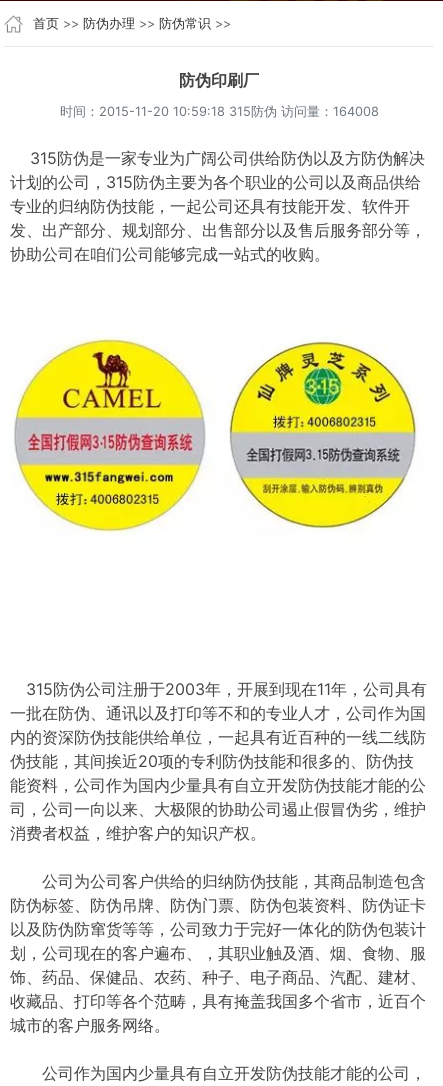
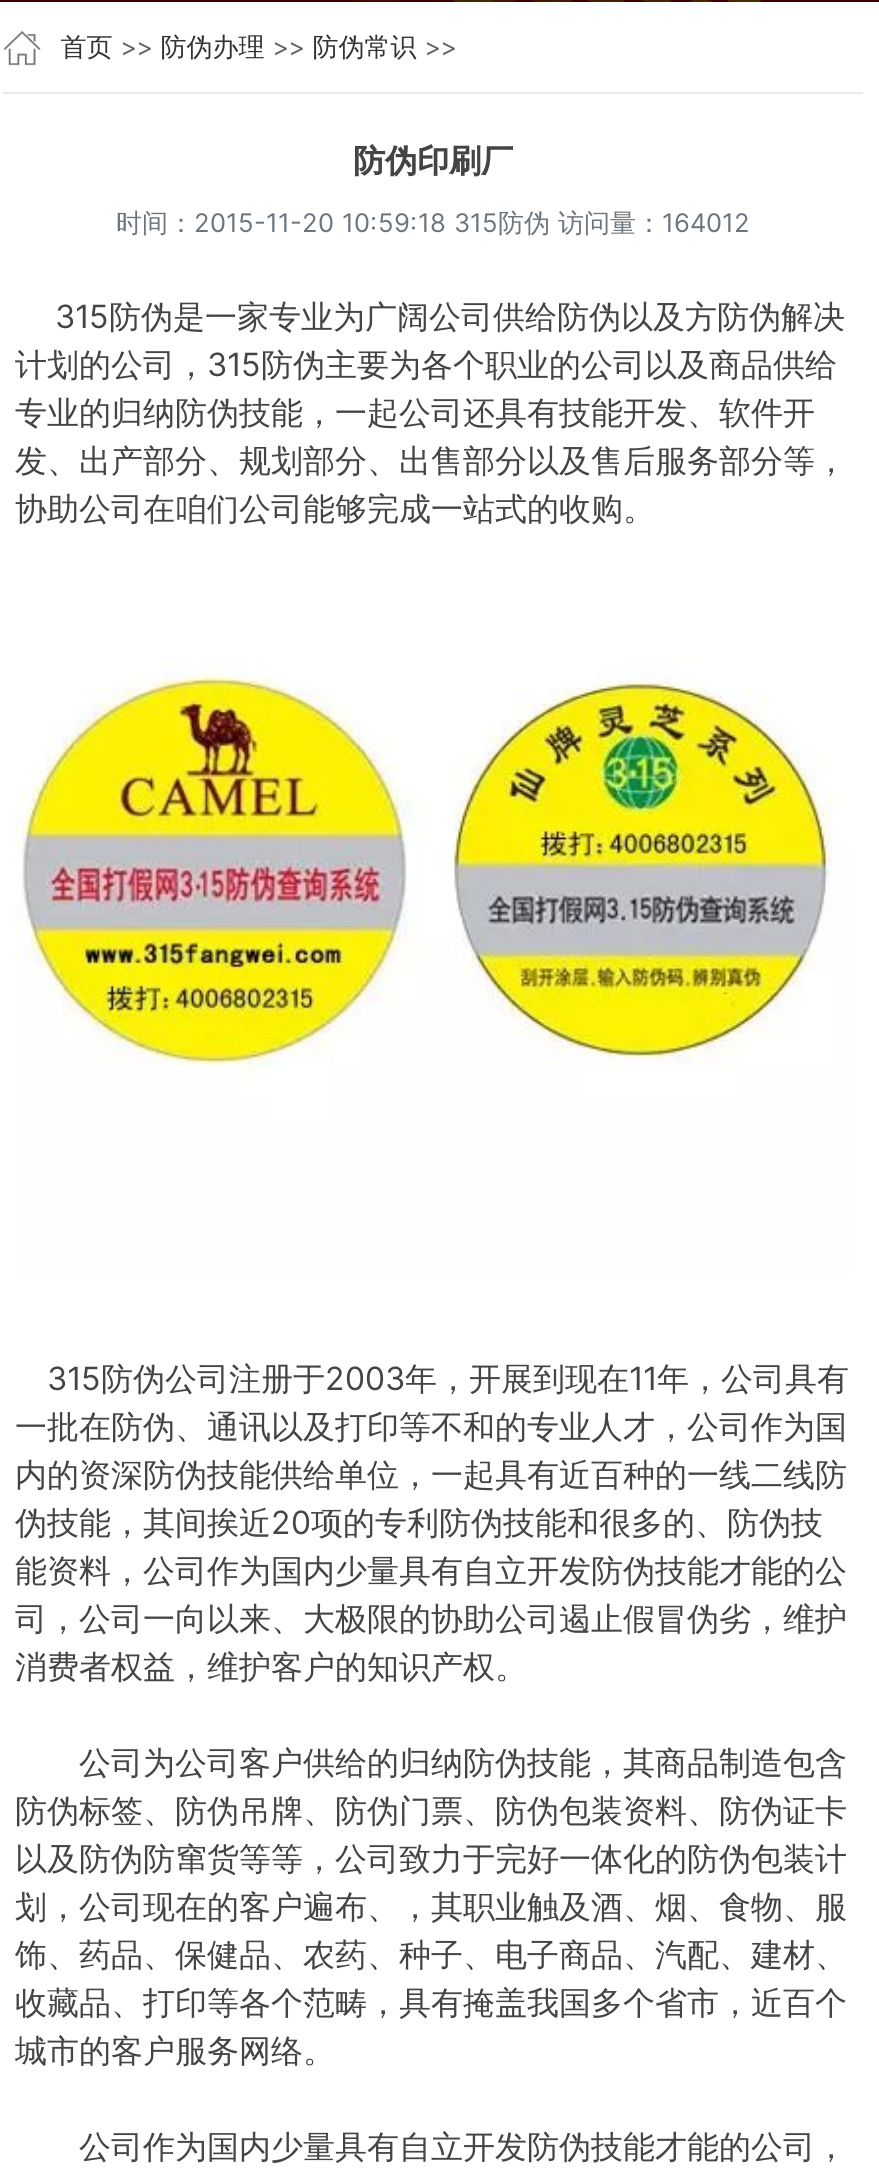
- 时间：2015-11-20 10:59:18 315防伪 访问量：164008
+ 时间：2015-11-20 10:59:18 315防伪 访问量：164012
